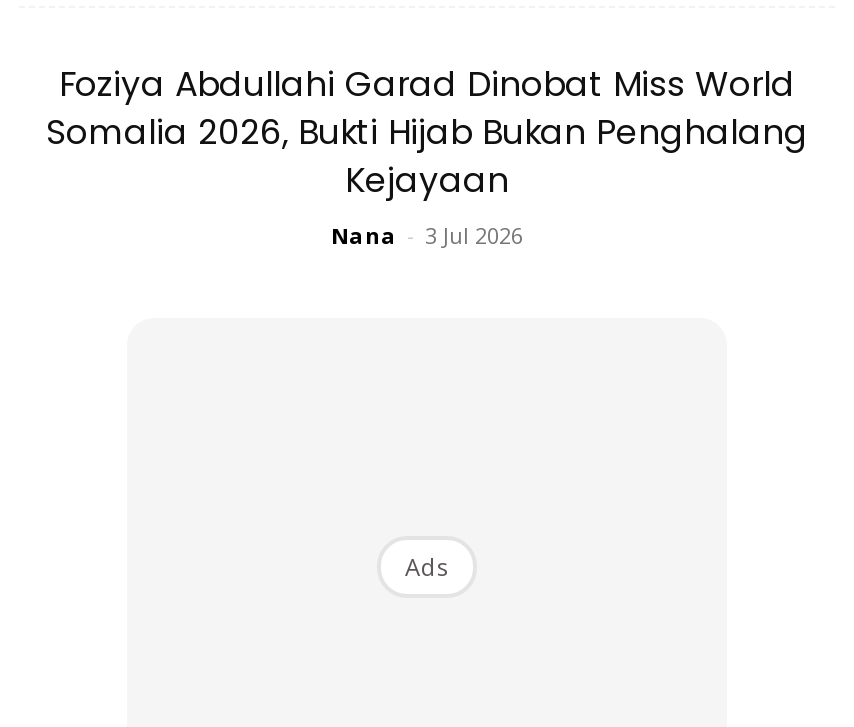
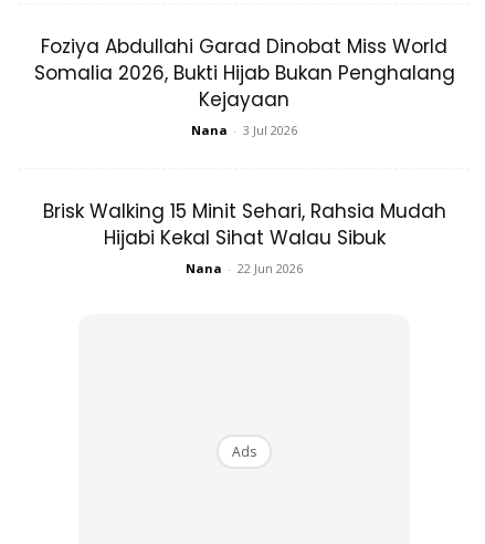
+ Brisk Walking 15 Minit Sehari, Rahsia Mudah
+ Hijabi Kekal Sihat Walau Sibuk
+ Nana - 22 Jun 2026
